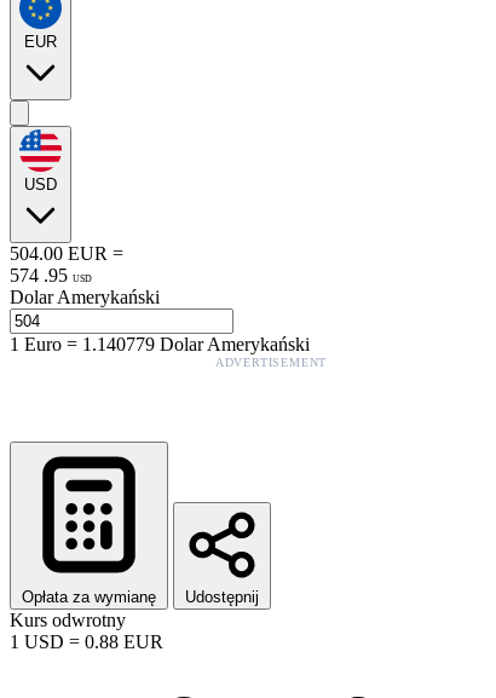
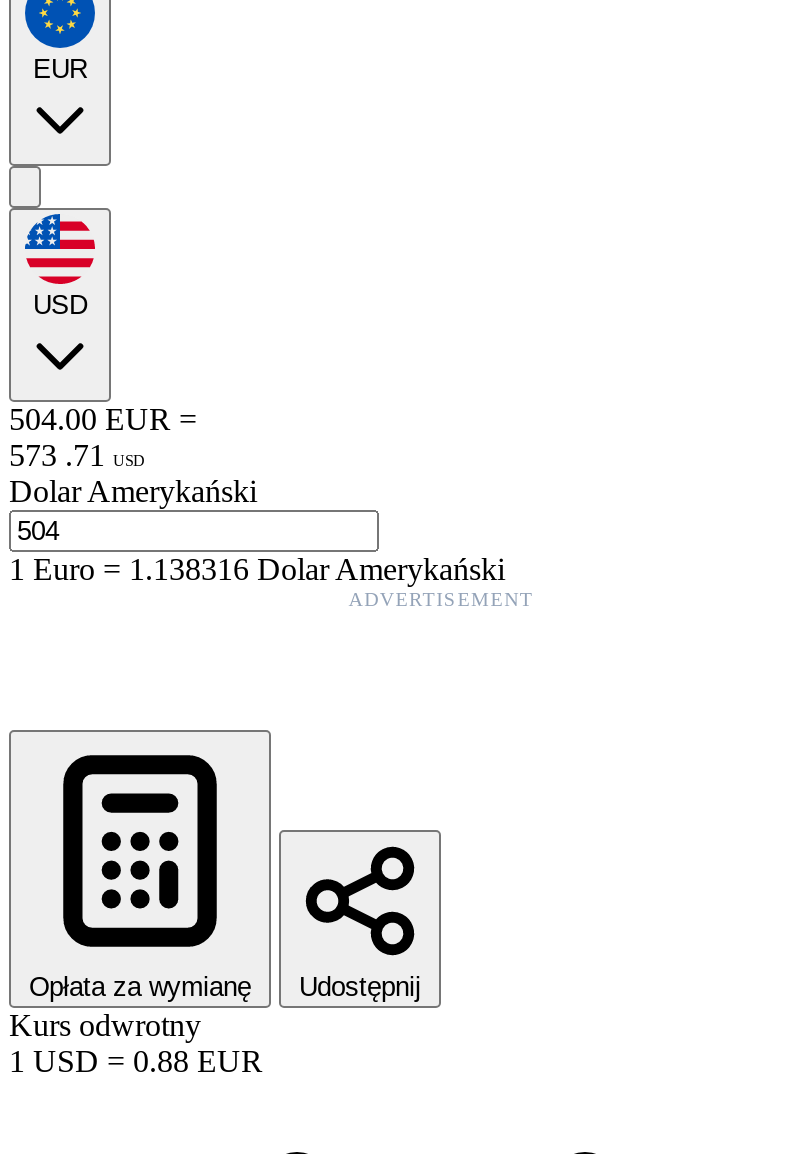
- 574 . 95 USD
+ 573 . 71 USD

- 1Euro=1.140779 Dolar Amerykański
+ 1Euro=1.138316 Dolar Amerykański
